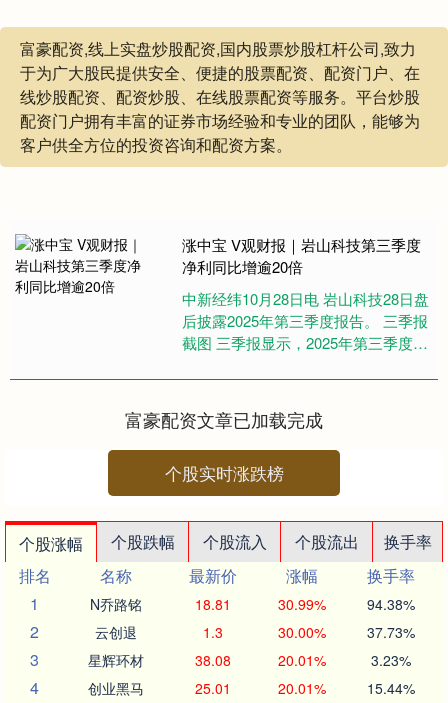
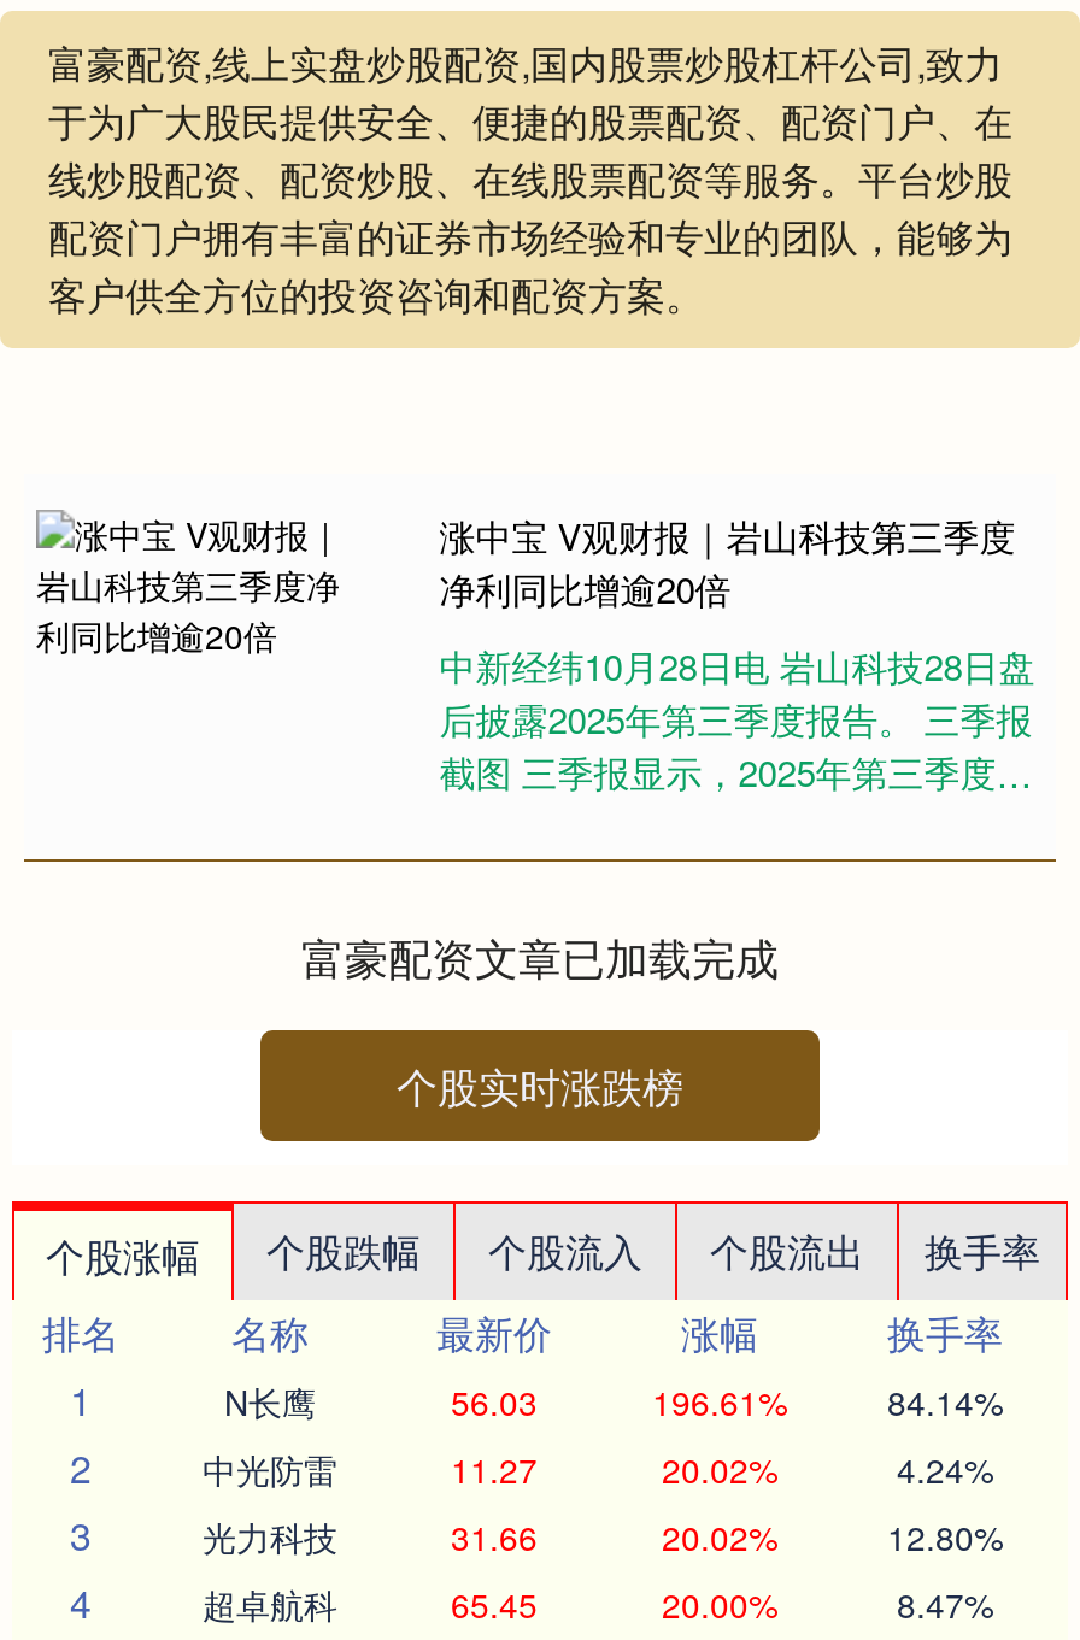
- N乔路铭
- 18.81
- 30.99%
- 94.38%
+ N长鹰
+ 56.03
+ 196.61%
+ 84.14%

- 云创退
- 1.3
- 30.00%
- 37.73%
+ 中光防雷
+ 11.27
+ 20.02%
+ 4.24%

- 星辉环材
- 38.08
- 20.01%
- 3.23%
+ 光力科技
+ 31.66
+ 20.02%
+ 12.80%

- 创业黑马
- 25.01
- 20.01%
- 15.44%
+ 超卓航科
+ 65.45
+ 20.00%
+ 8.47%
